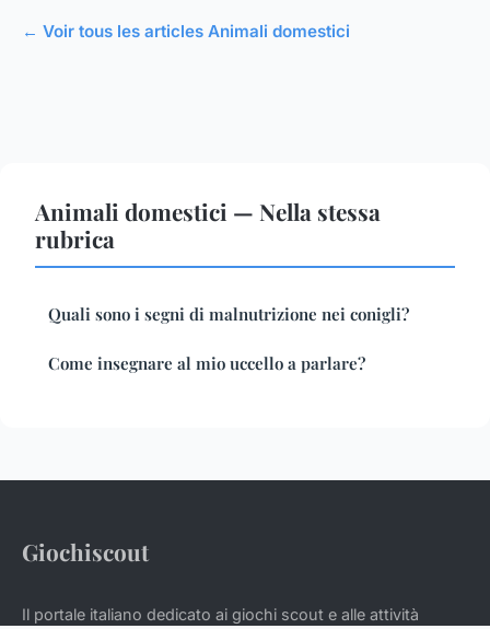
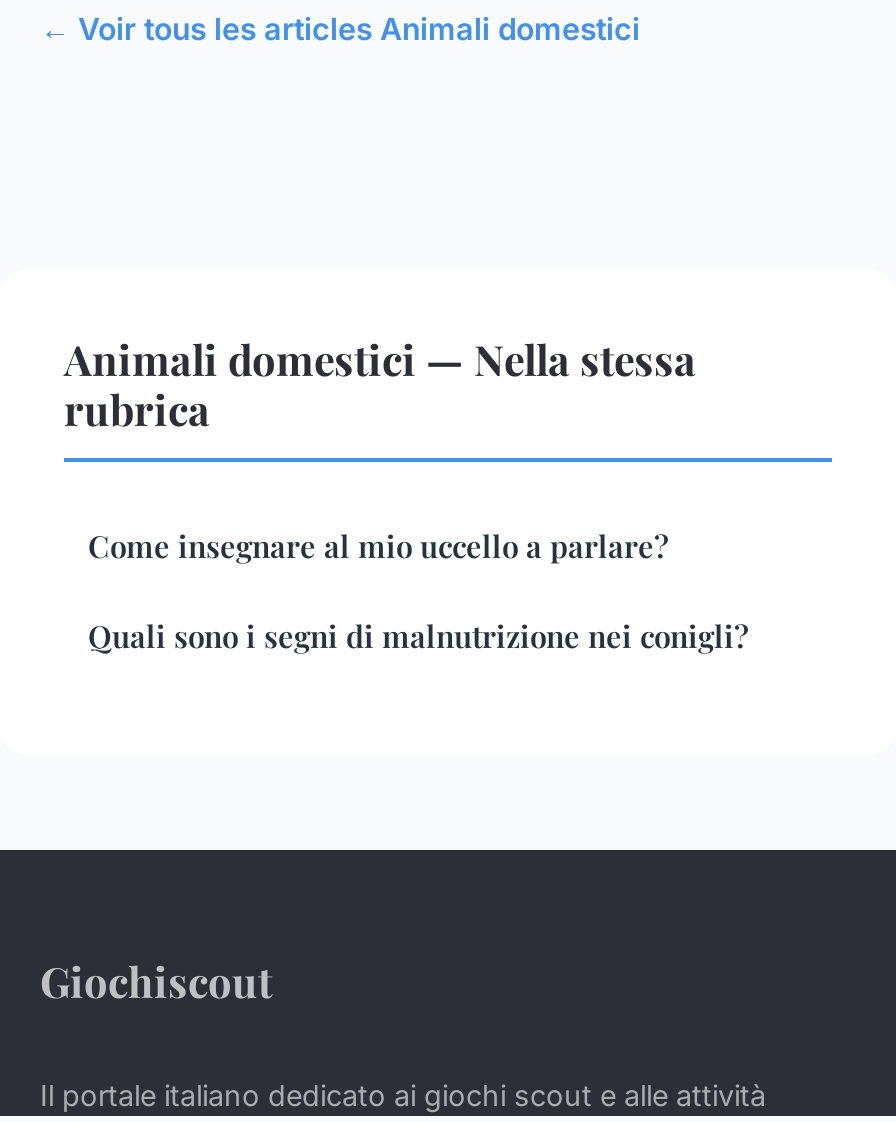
moved down: Quali sono i segni di malnutrizione nei conigli?

moved up: Come insegnare al mio uccello a parlare?
